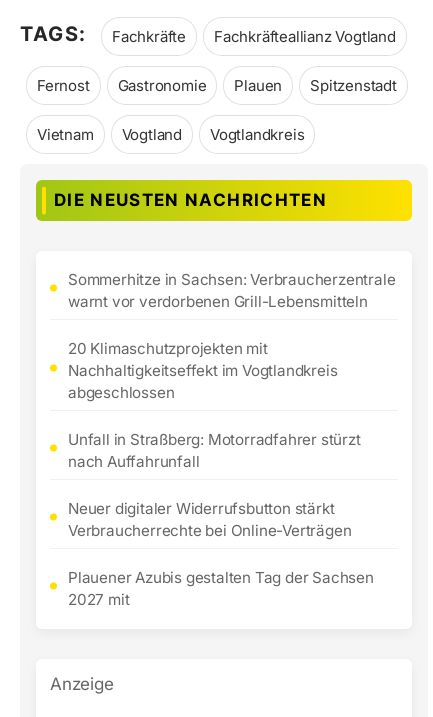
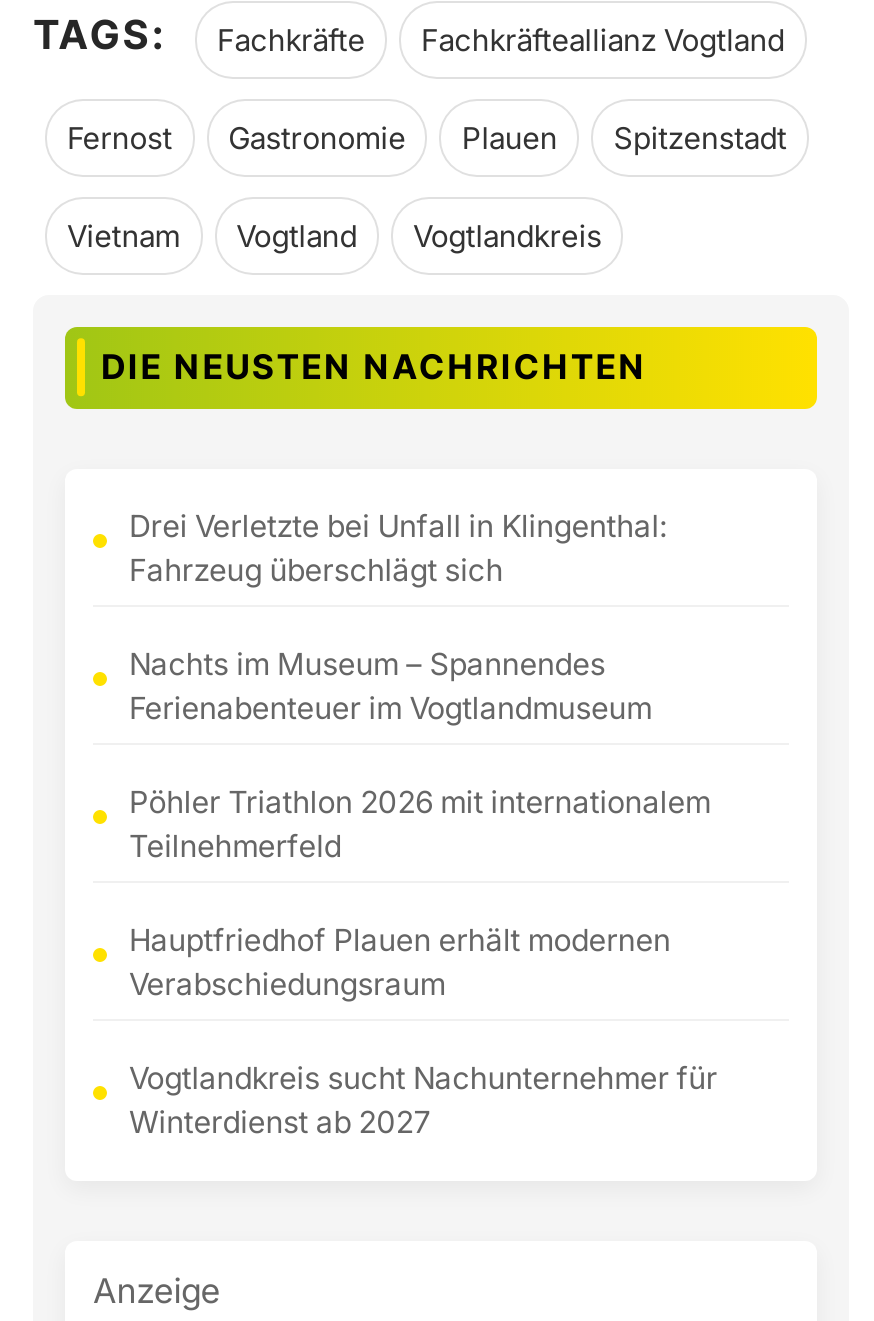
- Sommerhitze in Sachsen: Verbraucherzentrale
- warnt vor verdorbenen Grill-Lebensmitteln
+ Drei Verletzte bei Unfall in Klingenthal:
+ Fahrzeug überschlägt sich

- 20 Klimaschutzprojekten mit
- Nachhaltigkeitseffekt im Vogtlandkreis
- abgeschlossen
+ Nachts im Museum – Spannendes
+ Ferienabenteuer im Vogtlandmuseum

- Unfall in Straßberg: Motorradfahrer stürzt
- nach Auffahrunfall
+ Pöhler Triathlon 2026 mit internationalem
+ Teilnehmerfeld

- Neuer digitaler Widerrufsbutton stärkt
- Verbraucherrechte bei Online-Verträgen
+ Hauptfriedhof Plauen erhält modernen
+ Verabschiedungsraum

- Plauener Azubis gestalten Tag der Sachsen
- 2027 mit
+ Vogtlandkreis sucht Nachunternehmer für
+ Winterdienst ab 2027
